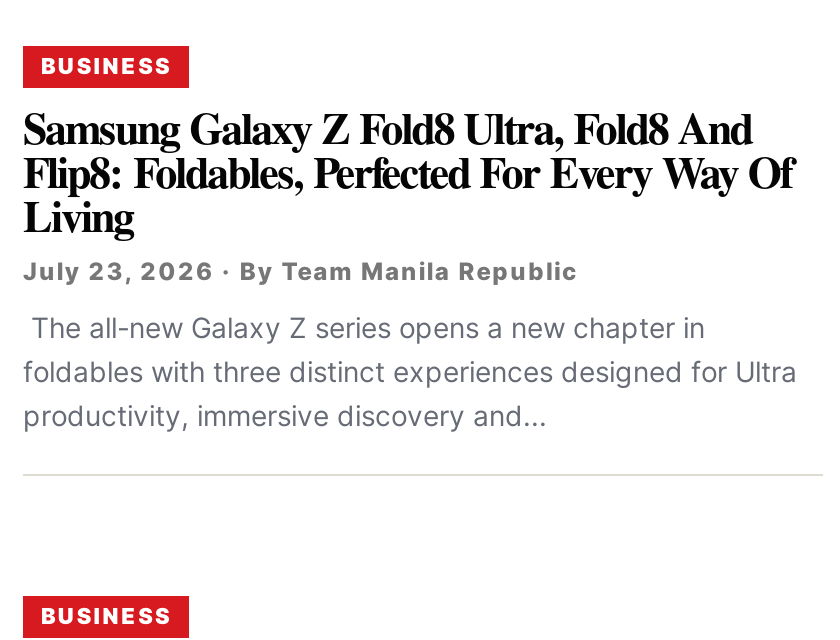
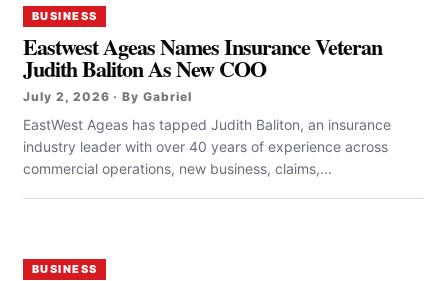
- Samsung Galaxy Z Fold8 Ultra, Fold8 And
- Flip8: Foldables, Perfected For Every Way Of
- Living
- July 23, 2026 · By Team Manila Republic
+ Eastwest Ageas Names Insurance Veteran
+ Judith Baliton As New COO
+ July 2, 2026 · By Gabriel

- The all-new Galaxy Z series opens a new chapter in
- foldables with three distinct experiences designed for Ultra
- productivity, immersive discovery and...
+ EastWest Ageas has tapped Judith Baliton, an insurance
+ industry leader with over 40 years of experience across
+ commercial operations, new business, claims,...
